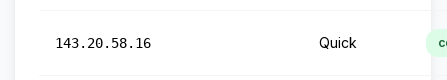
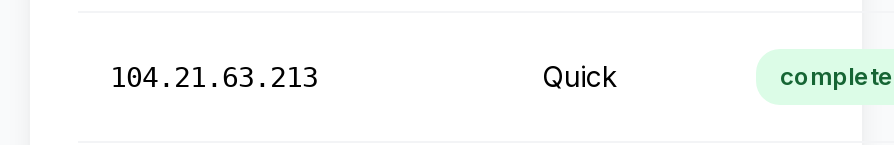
- 143.20.58.16
+ 104.21.63.213
